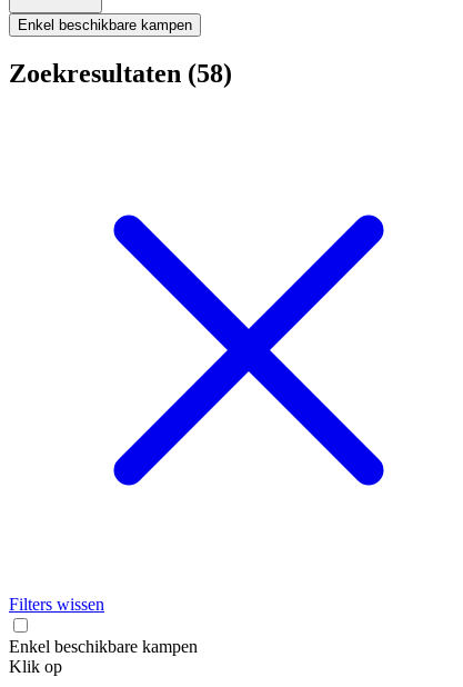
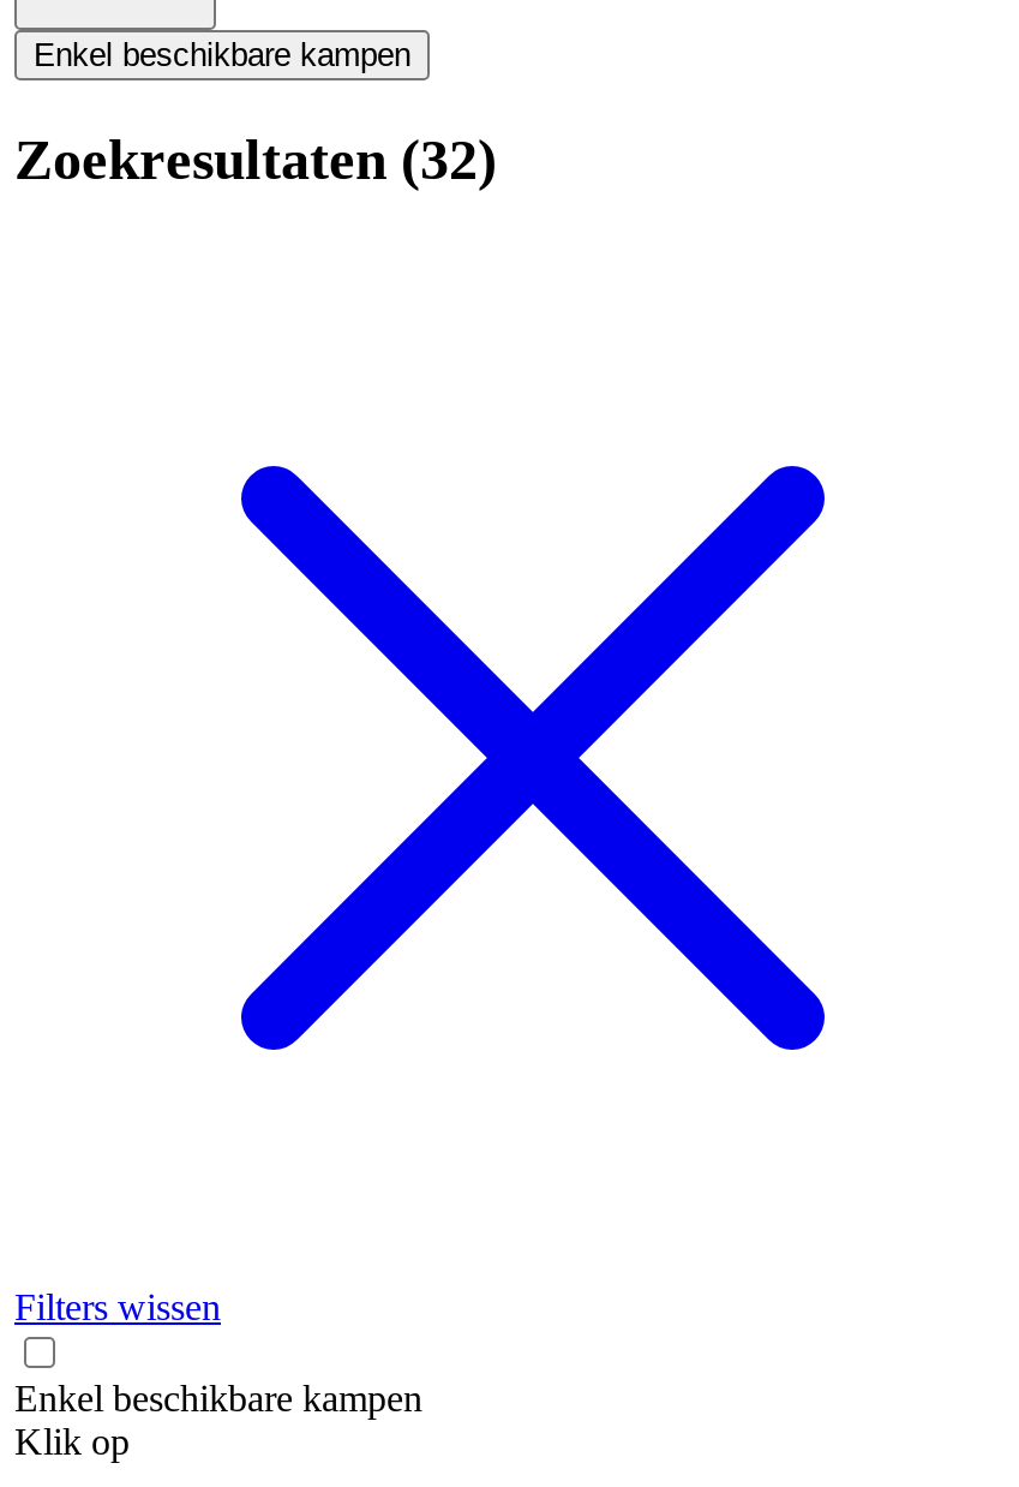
- Zoekresultaten (58)
+ Zoekresultaten (32)
